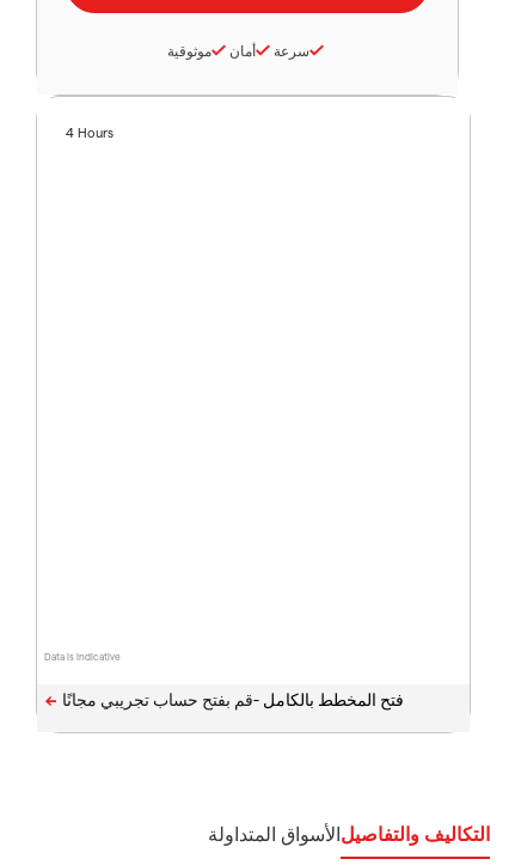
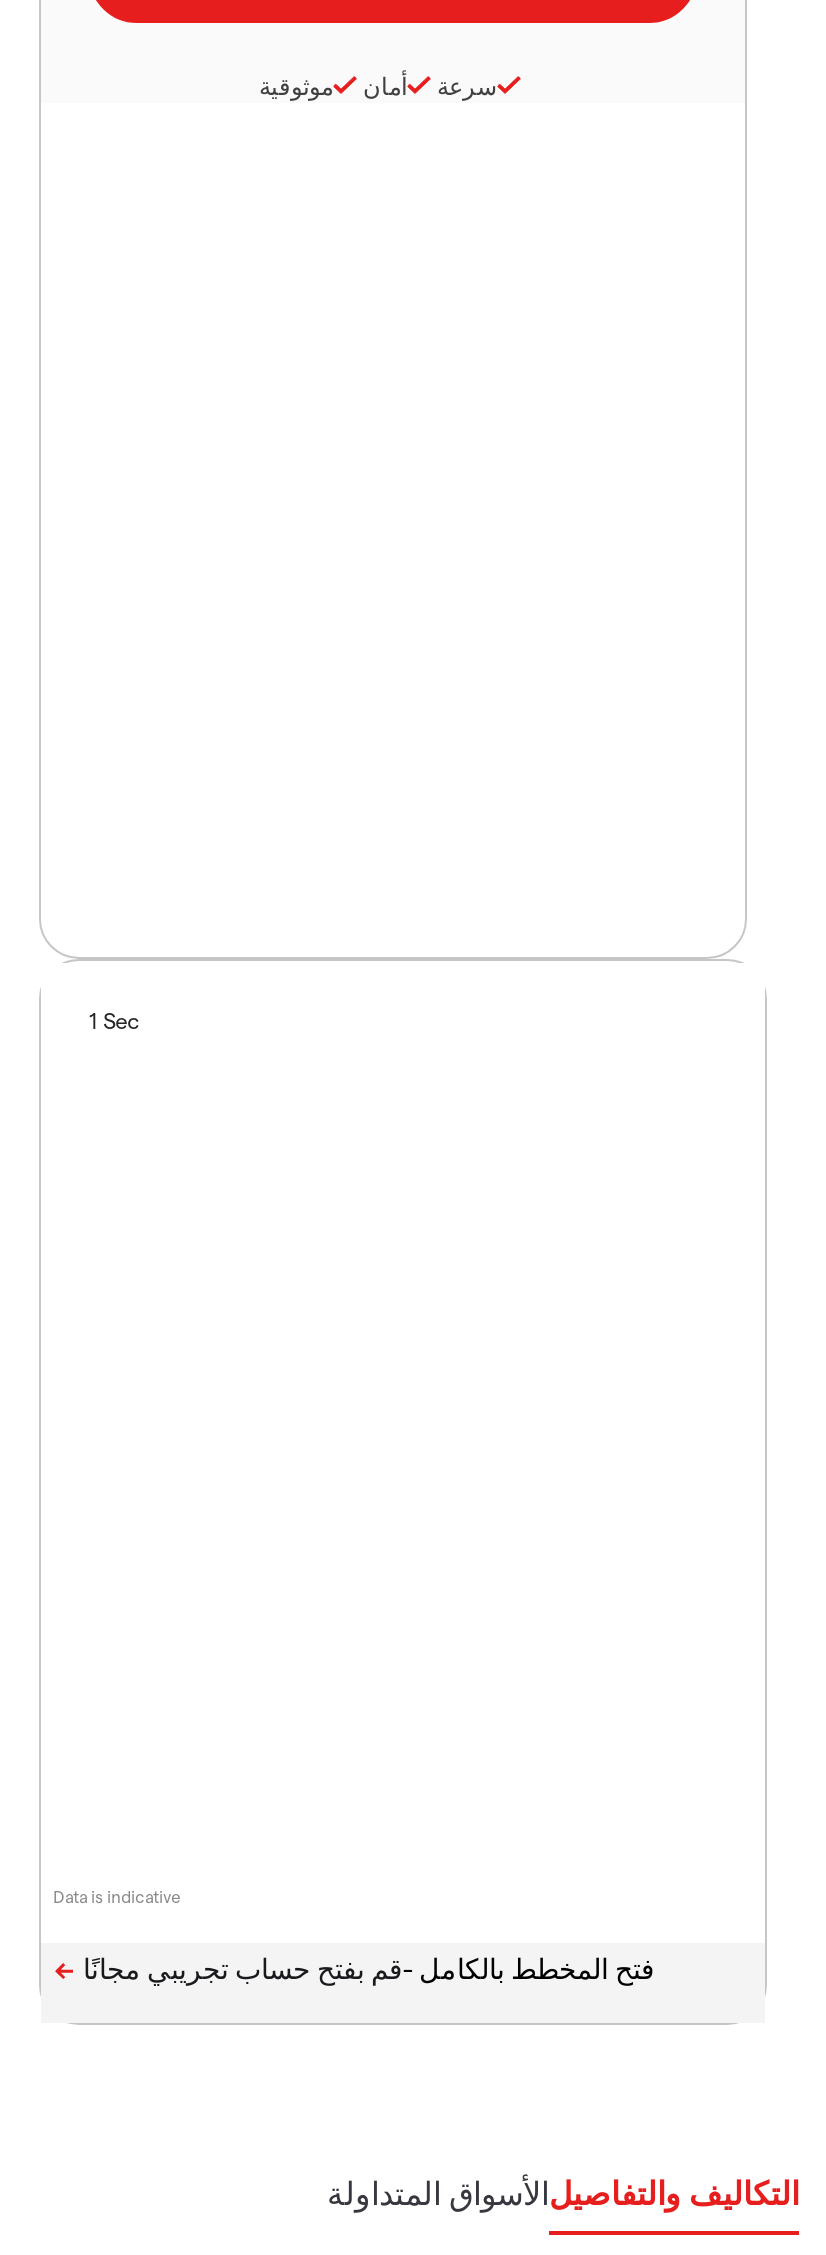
- 4 Hours
+ 1 Sec
